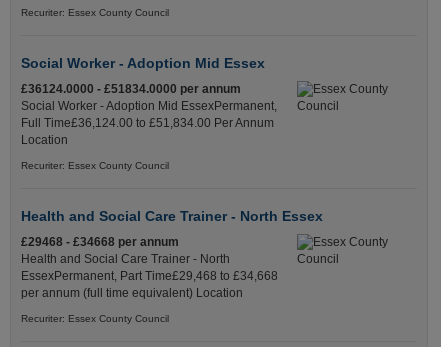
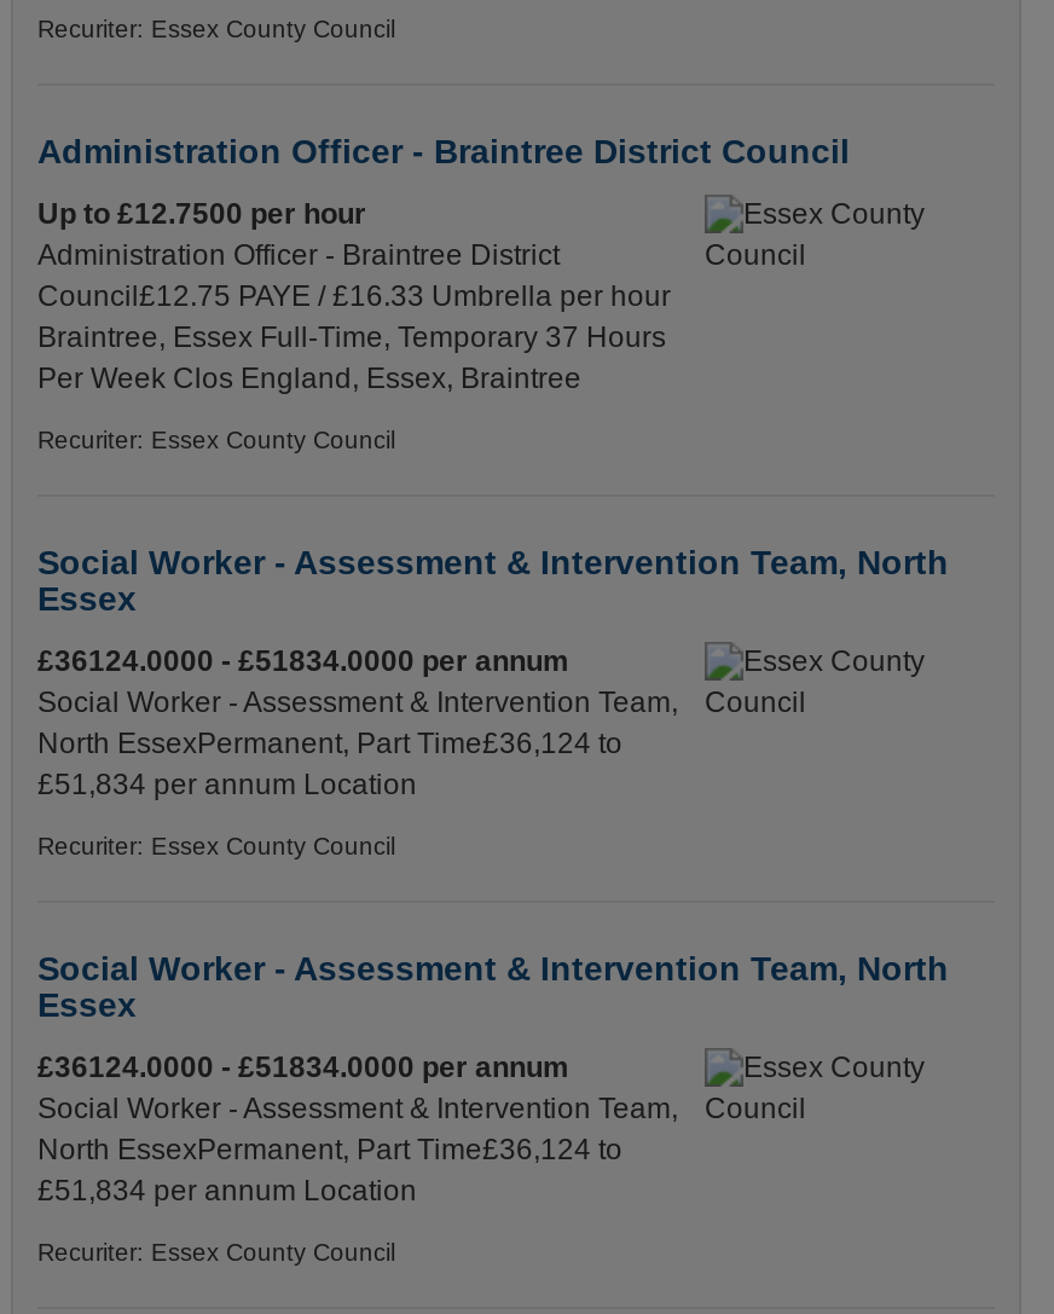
- Social Worker - Adoption Mid Essex
+ Administration Officer - Braintree District Council
+ Up to £12.7500 per hour
+ Administration Officer - Braintree District
+ Council£12.75 PAYE / £16.33 Umbrella per hour
+ Braintree, Essex Full-Time, Temporary 37 Hours
+ Per Week Clos England, Essex, Braintree
+ Recuriter: Essex County Council
+ Social Worker - Assessment & Intervention Team, North
+ Essex

- Social Worker - Adoption Mid EssexPermanent,
- Full Time£36,124.00 to £51,834.00 Per Annum
- Location
+ Social Worker - Assessment & Intervention Team,
+ North EssexPermanent, Part Time£36,124 to
+ £51,834 per annum Location

- Health and Social Care Trainer - North Essex
+ Social Worker - Assessment & Intervention Team, North
+ Essex

- £29468 - £34668 per annum
- Health and Social Care Trainer - North
- EssexPermanent, Part Time£29,468 to £34,668
- per annum (full time equivalent) Location
+ £36124.0000 - £51834.0000 per annum
+ Social Worker - Assessment & Intervention Team,
+ North EssexPermanent, Part Time£36,124 to
+ £51,834 per annum Location
